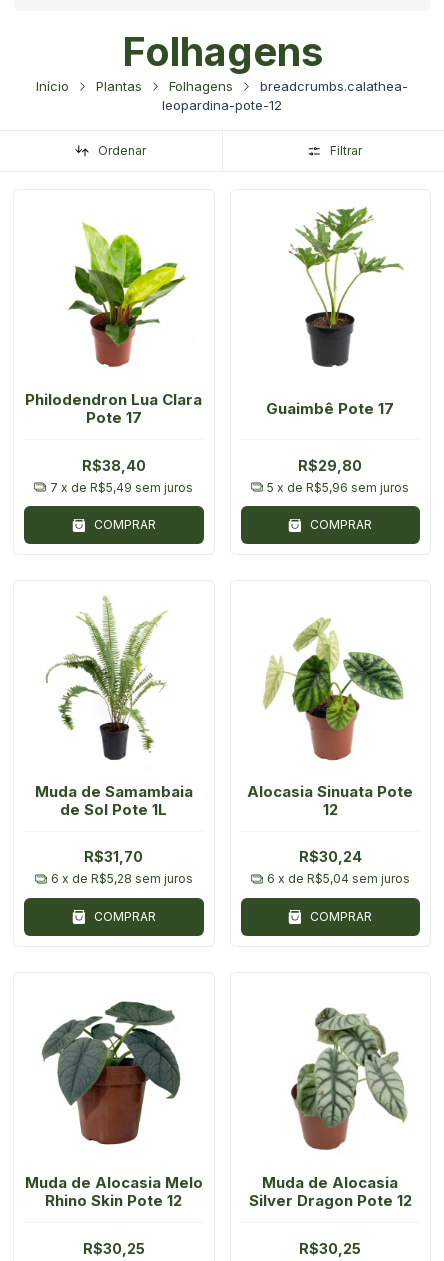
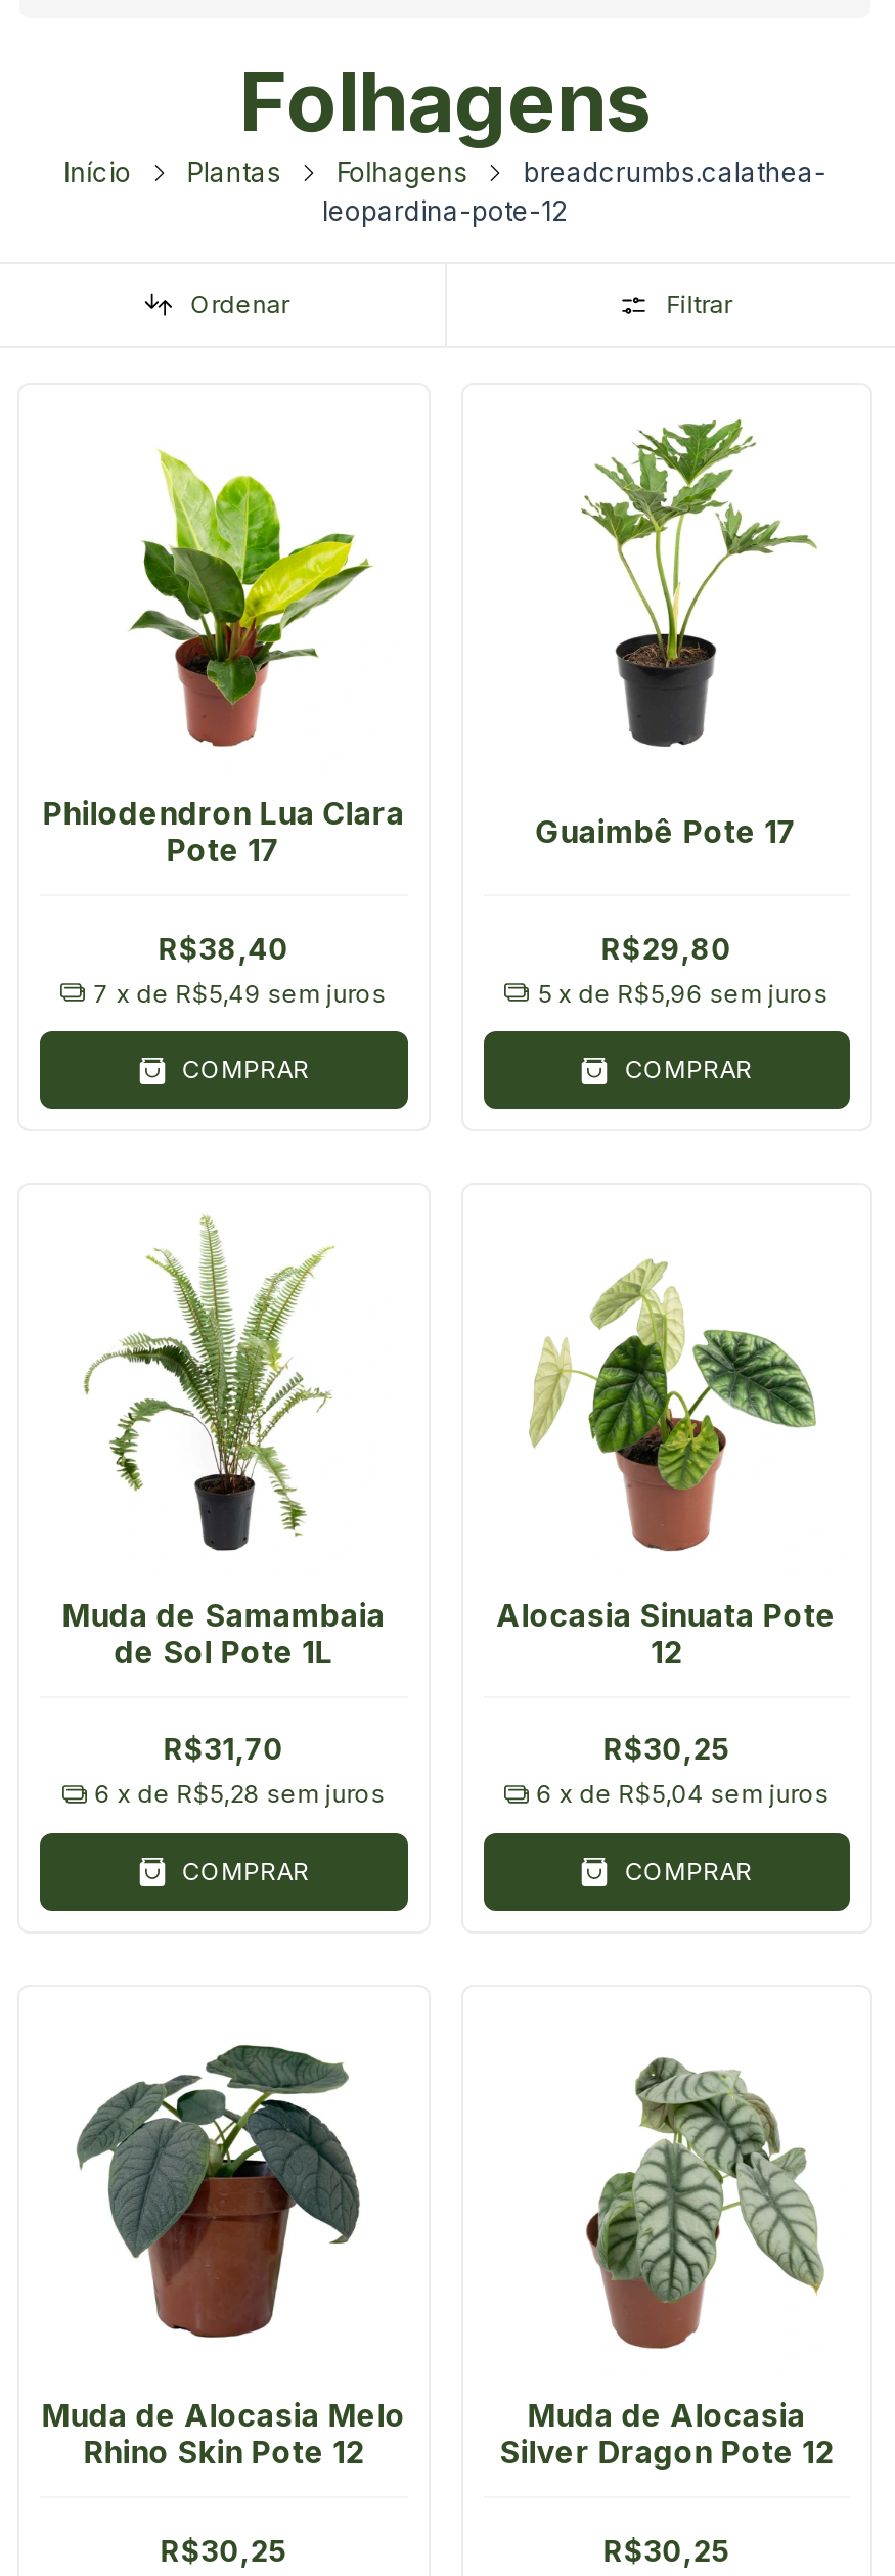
- R$30,24
+ R$30,25
